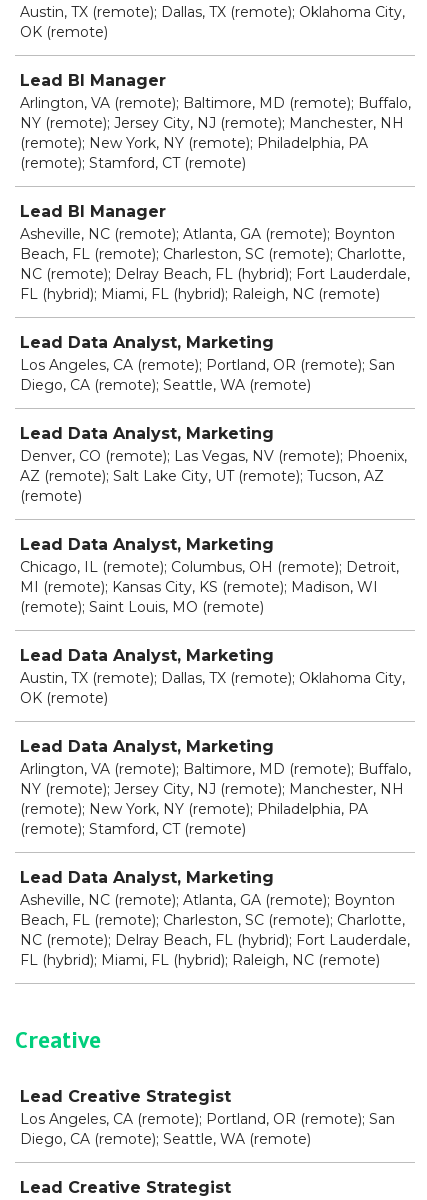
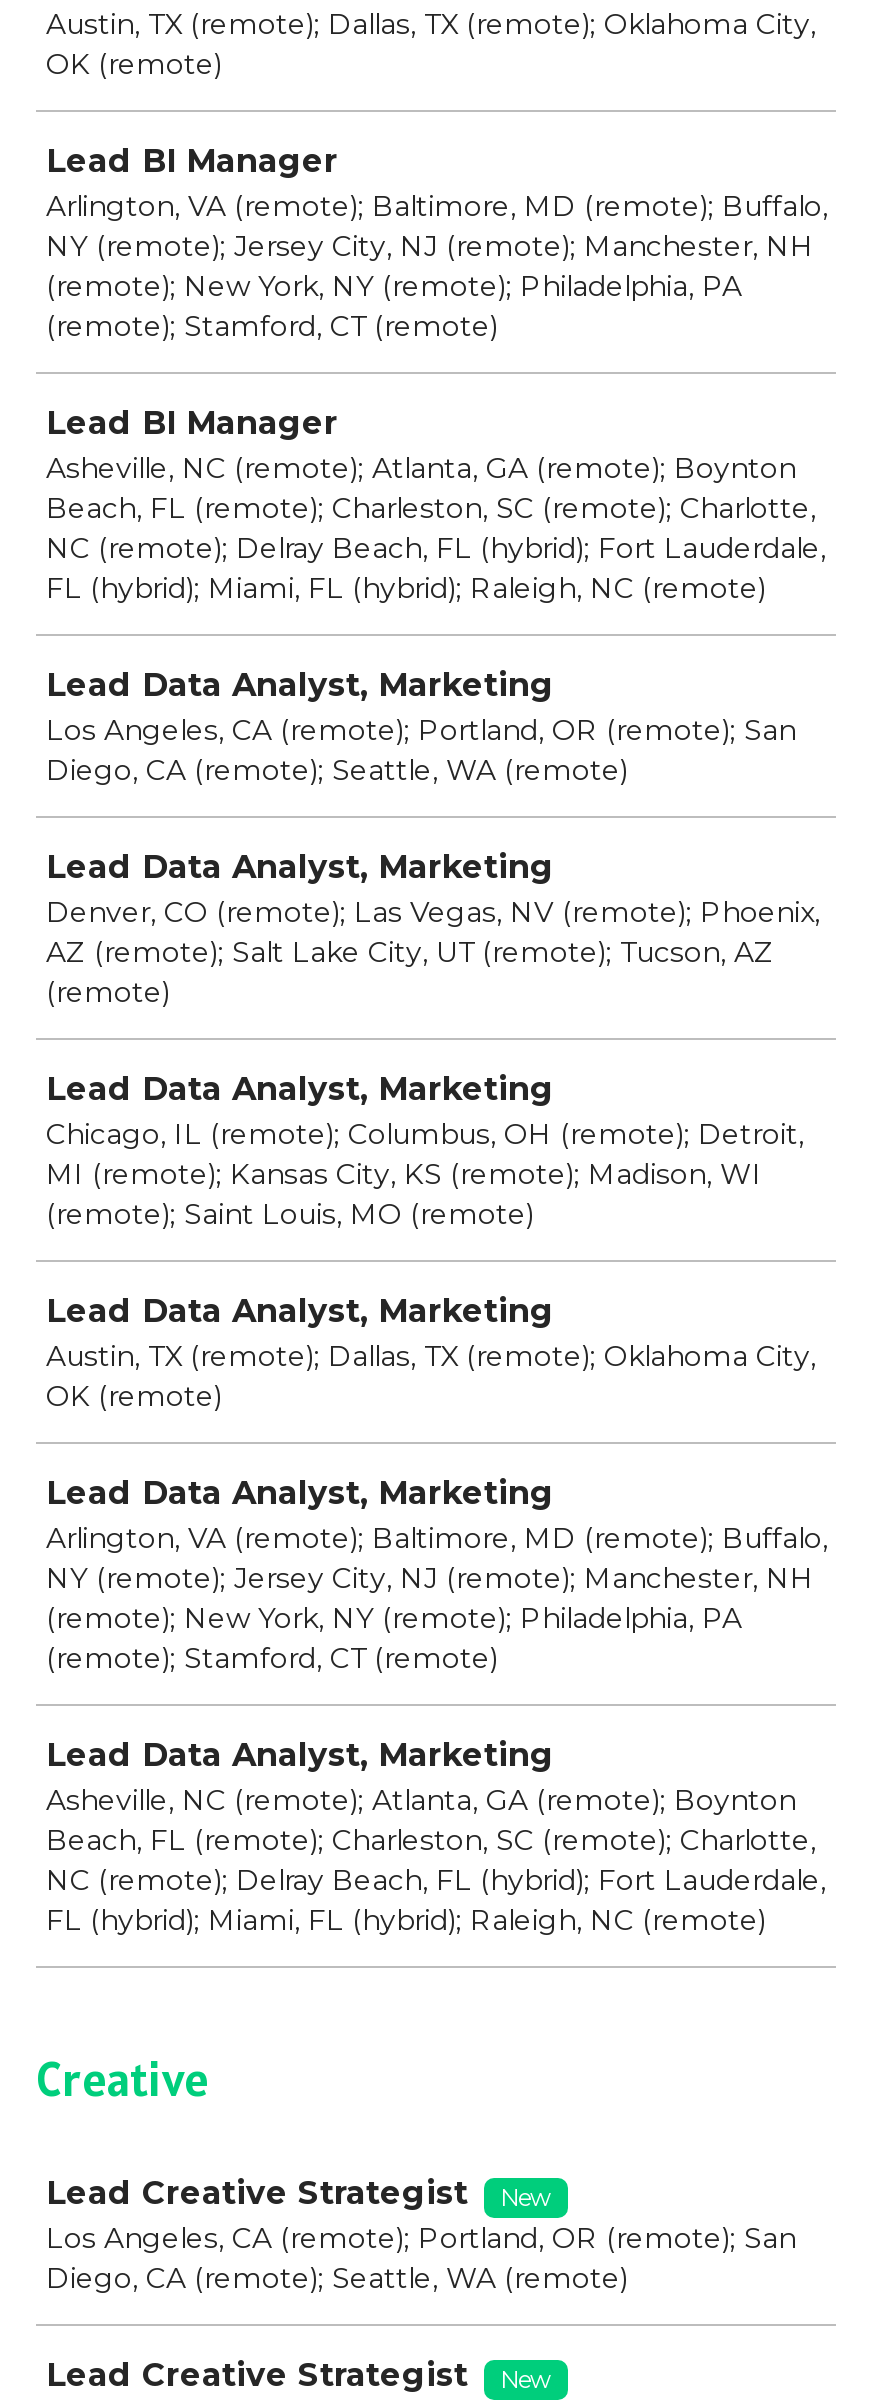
+ New

+ New
